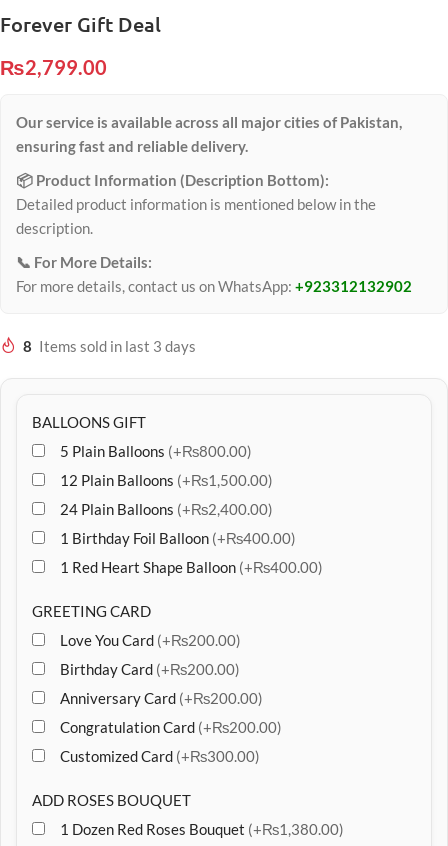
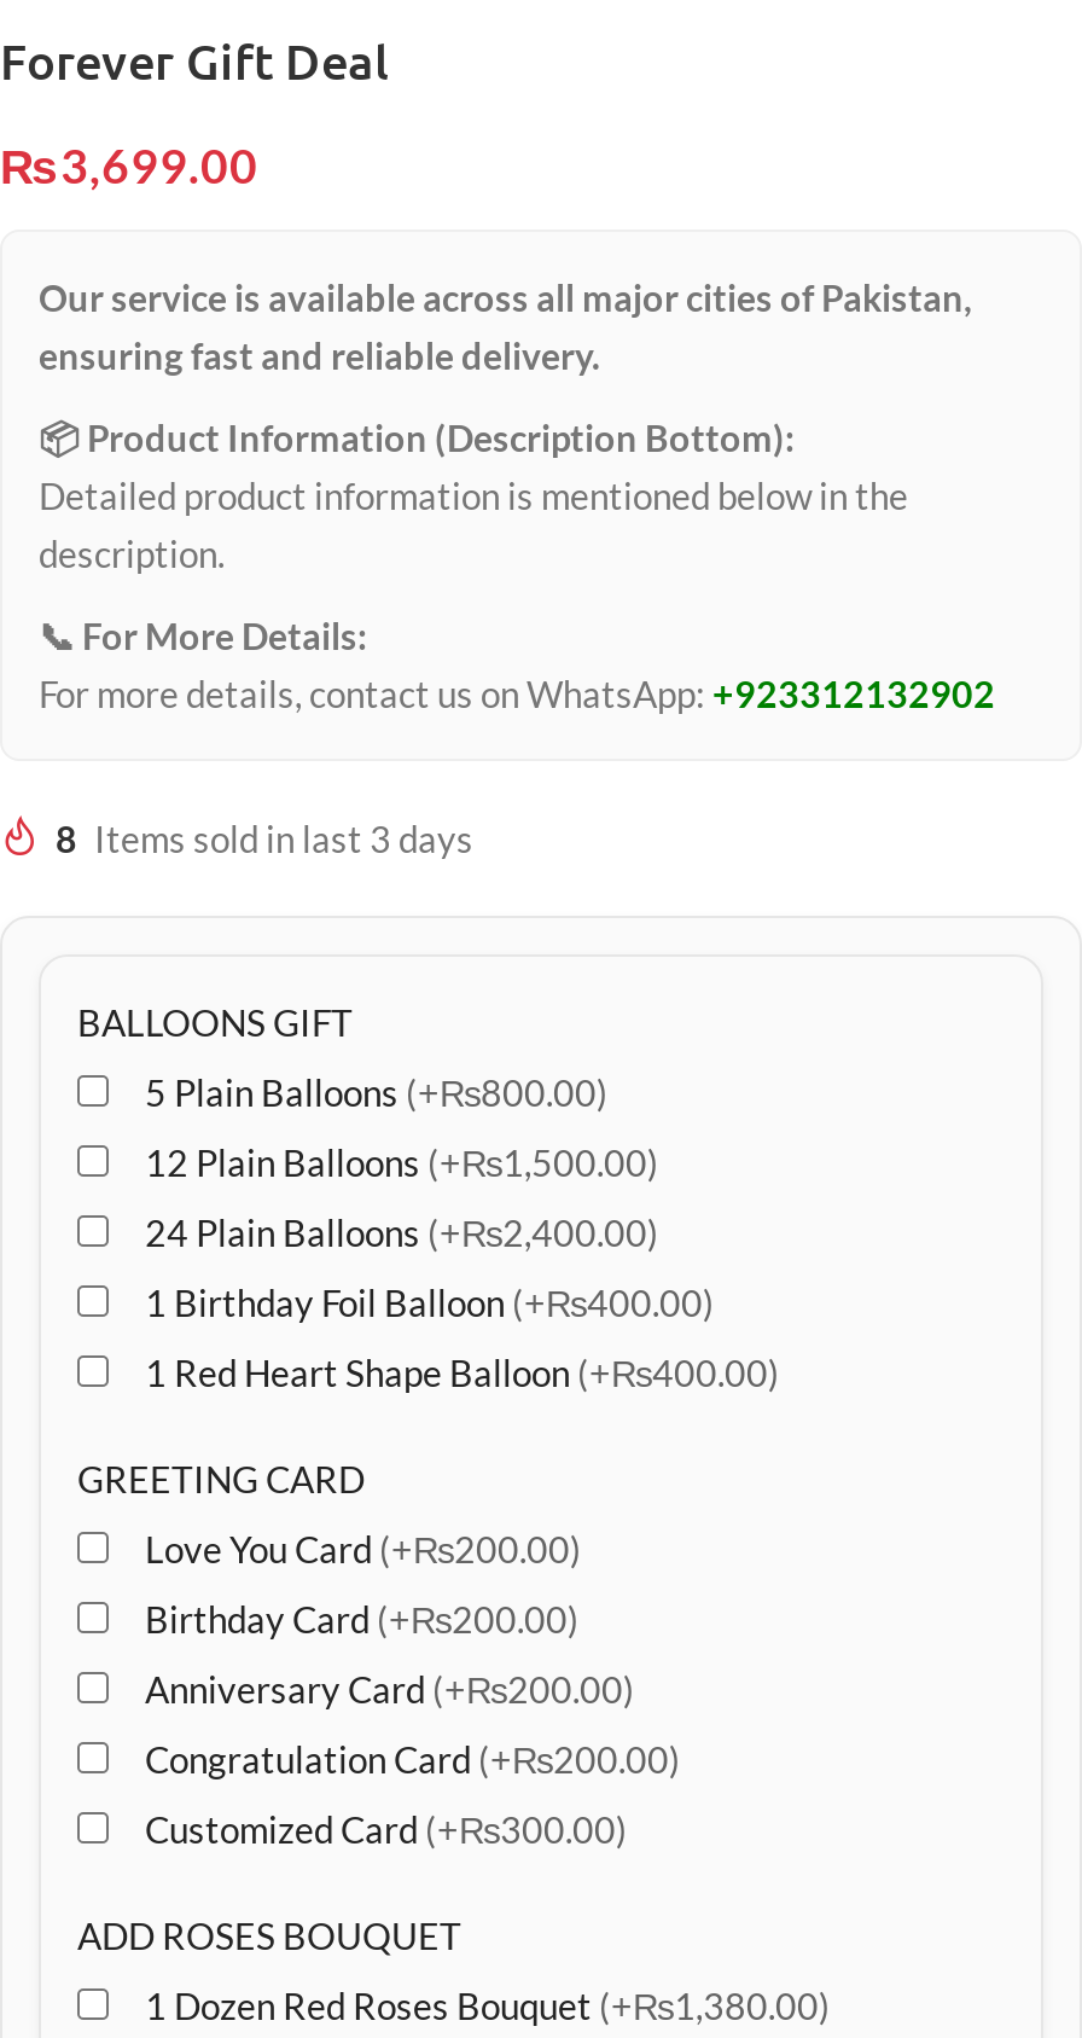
- ₨2,799.00
+ ₨3,699.00
